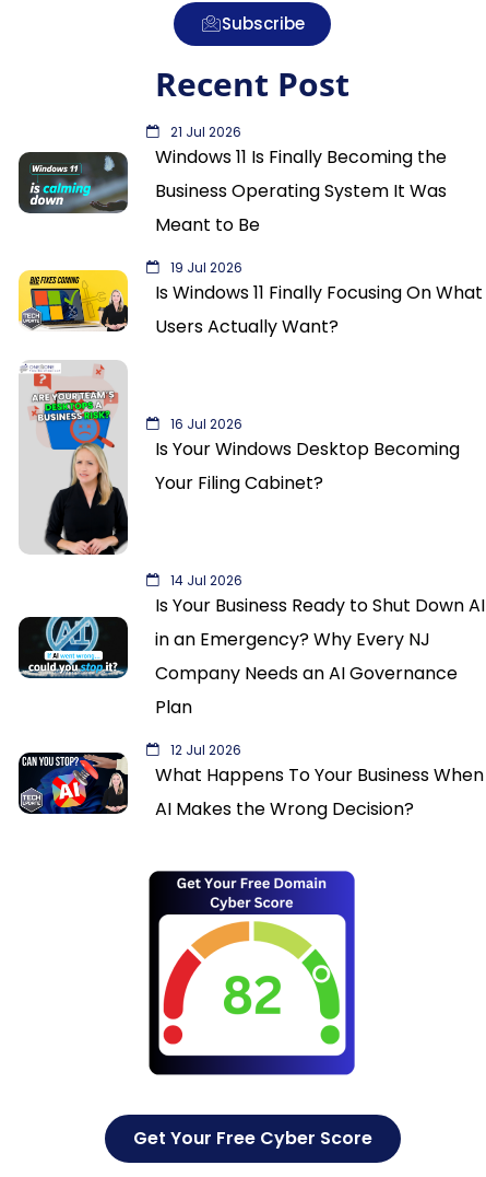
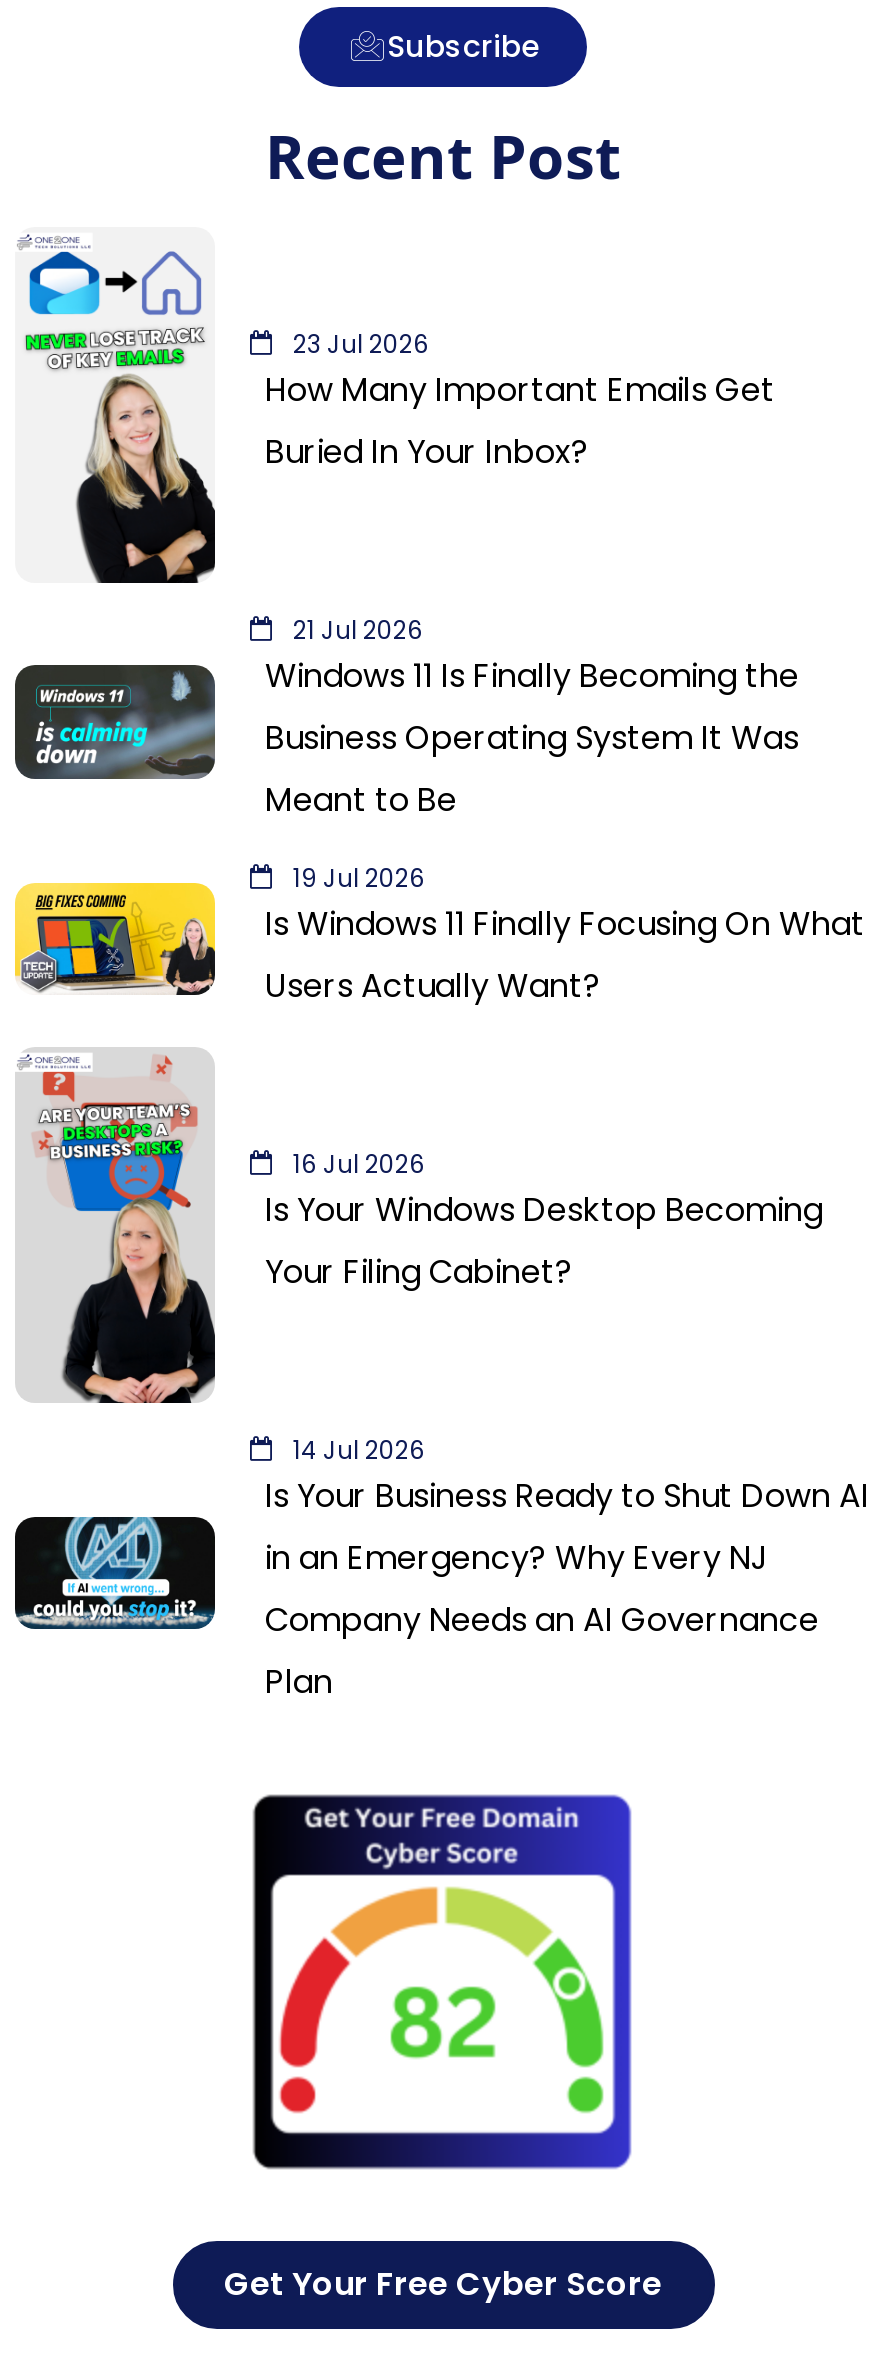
+ [image]
+ 23 Jul 2026
+ How Many Important Emails Get
+ Buried In Your Inbox?

moved down: [image] | 21 Jul 2026 | Windows 11 Is Finally Becoming the | ... | Company Needs an AI Governance | Plan

- [image]
- 12 Jul 2026
- What Happens To Your Business When
- AI Makes the Wrong Decision?
